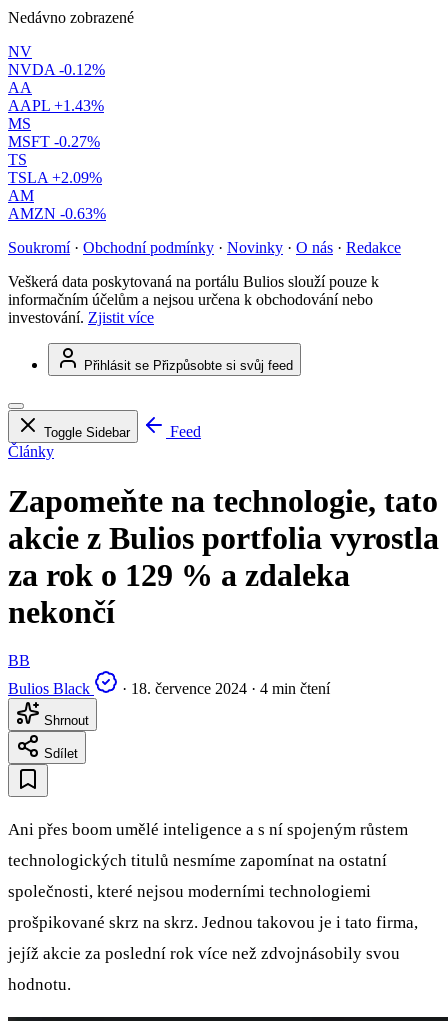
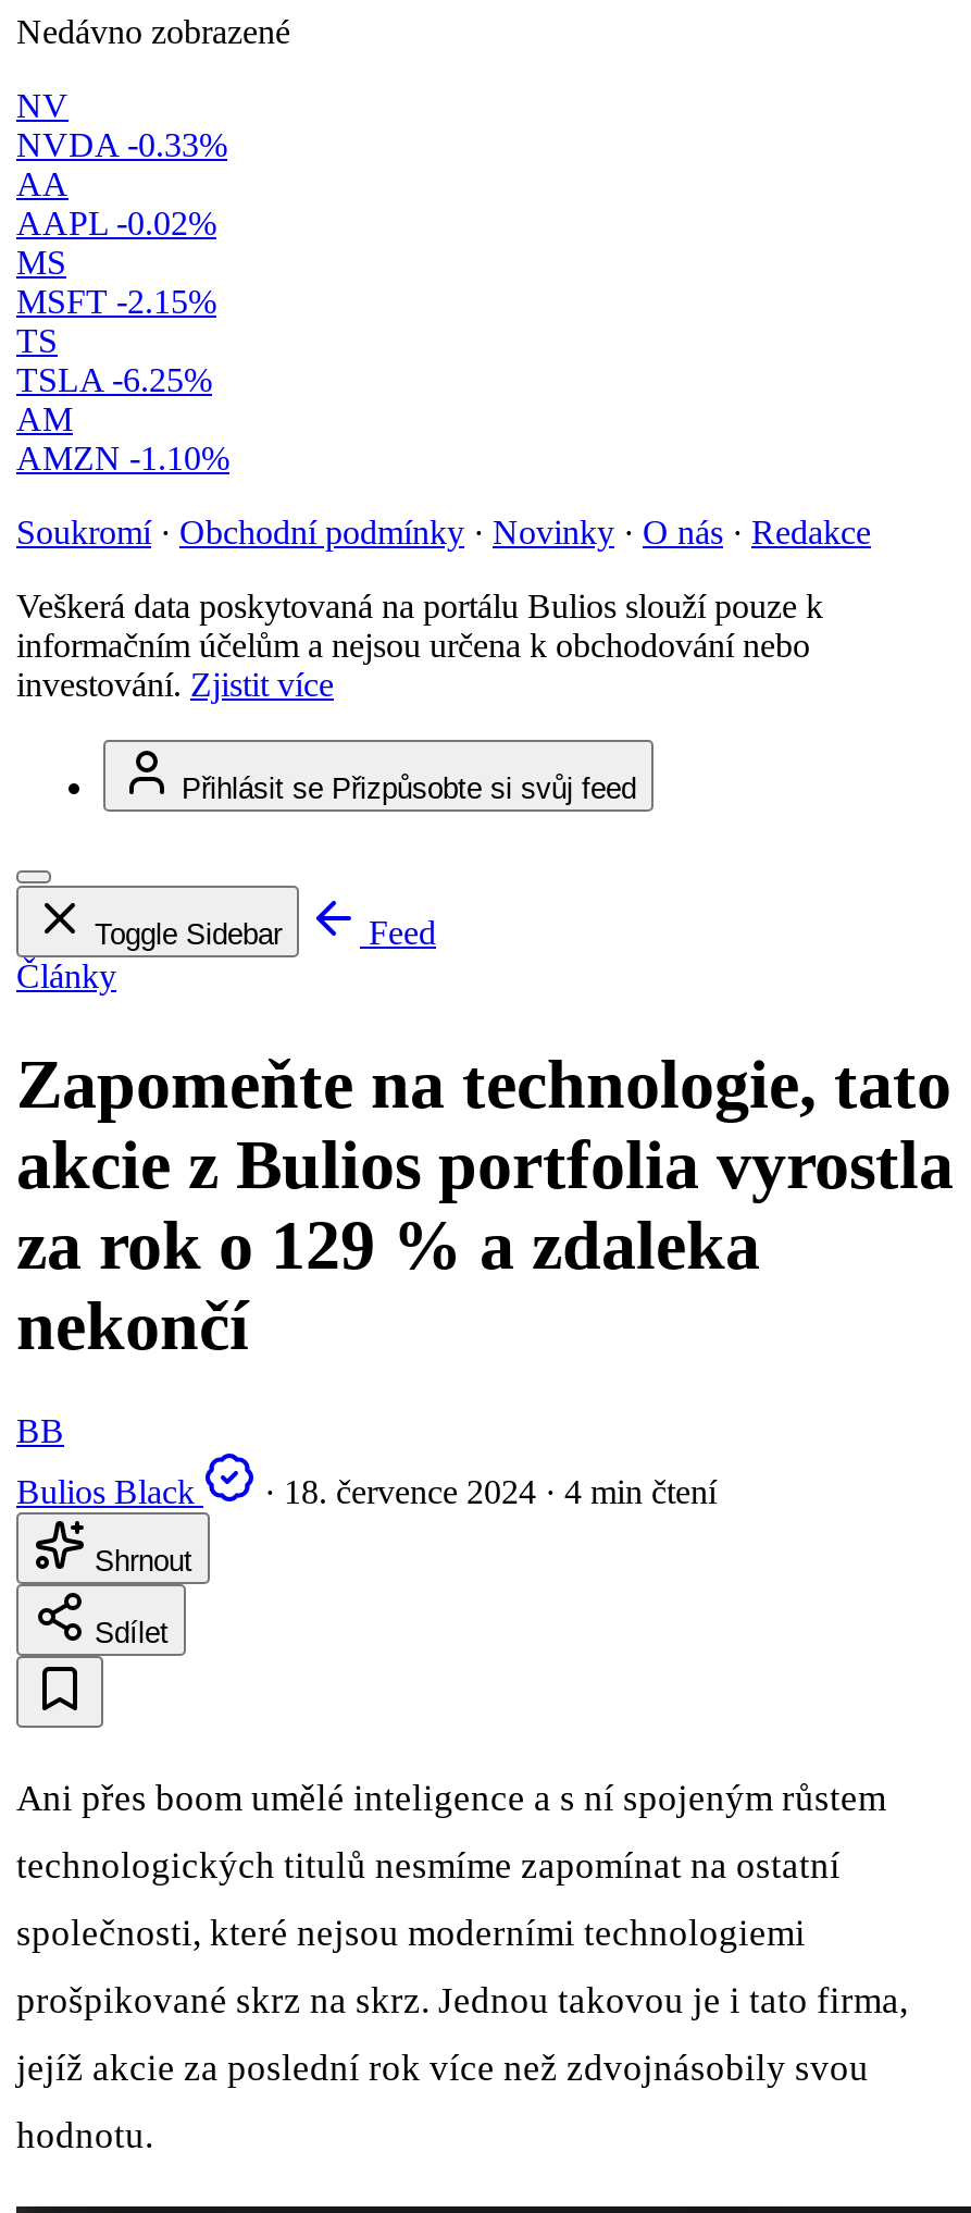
- NVDA -0.12%
+ NVDA -0.33%

- AAPL +1.43%
+ AAPL -0.02%

- MSFT -0.27%
+ MSFT -2.15%

- TSLA +2.09%
+ TSLA -6.25%

- AMZN -0.63%
+ AMZN -1.10%
